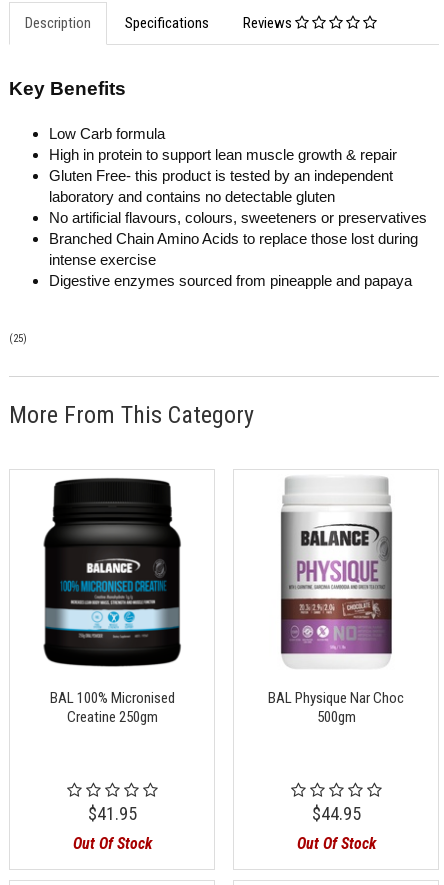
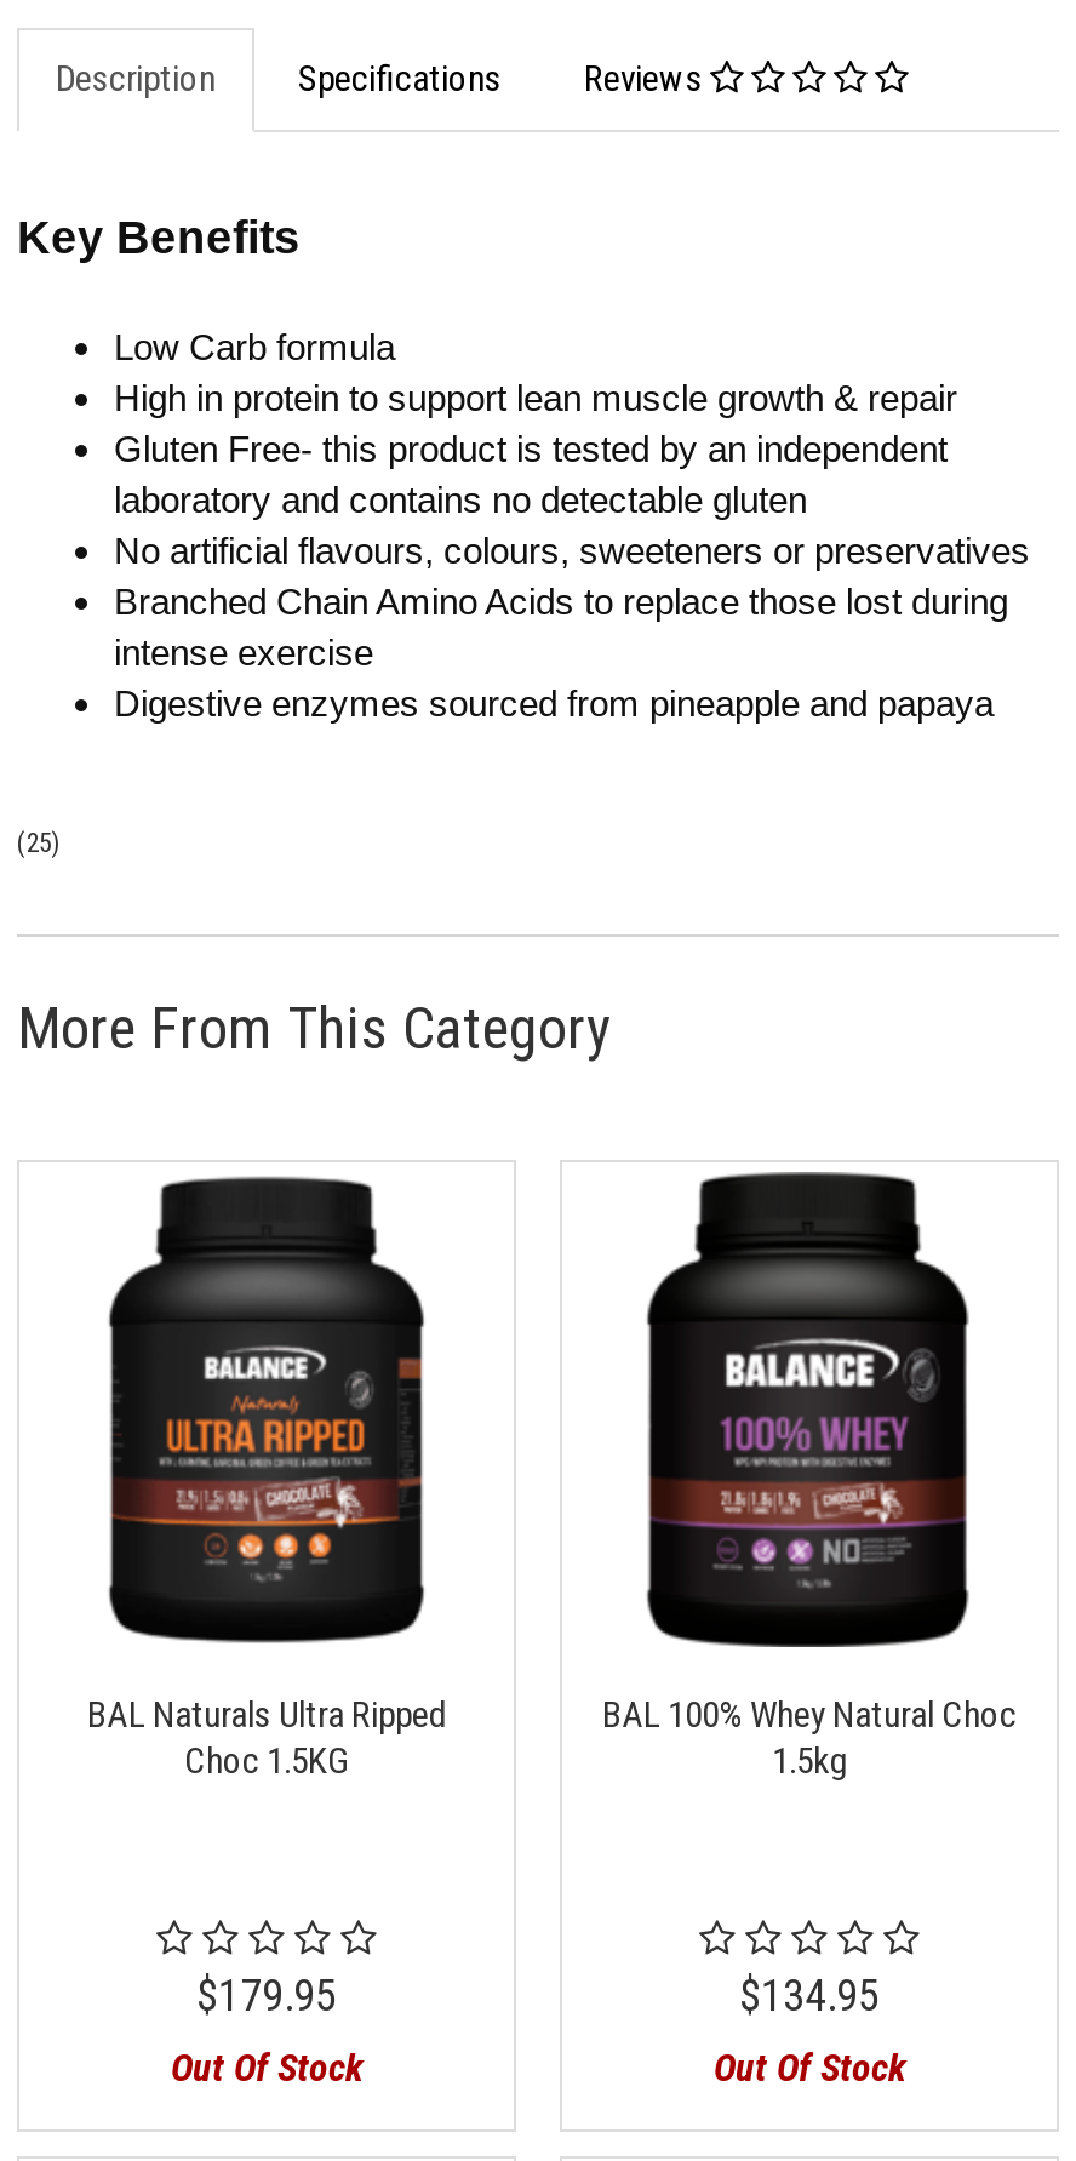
- [image]
- BAL 100% Micronised
- Creatine 250gm
+ [image]
+ BAL Naturals Ultra Ripped
+ Choc 1.5KG

- [image]
- BAL Physique Nar Choc
- 500gm
+ [image]
+ BAL 100% Whey Natural Choc
+ 1.5kg

- $41.95
+ $179.95

- $44.95
+ $134.95
